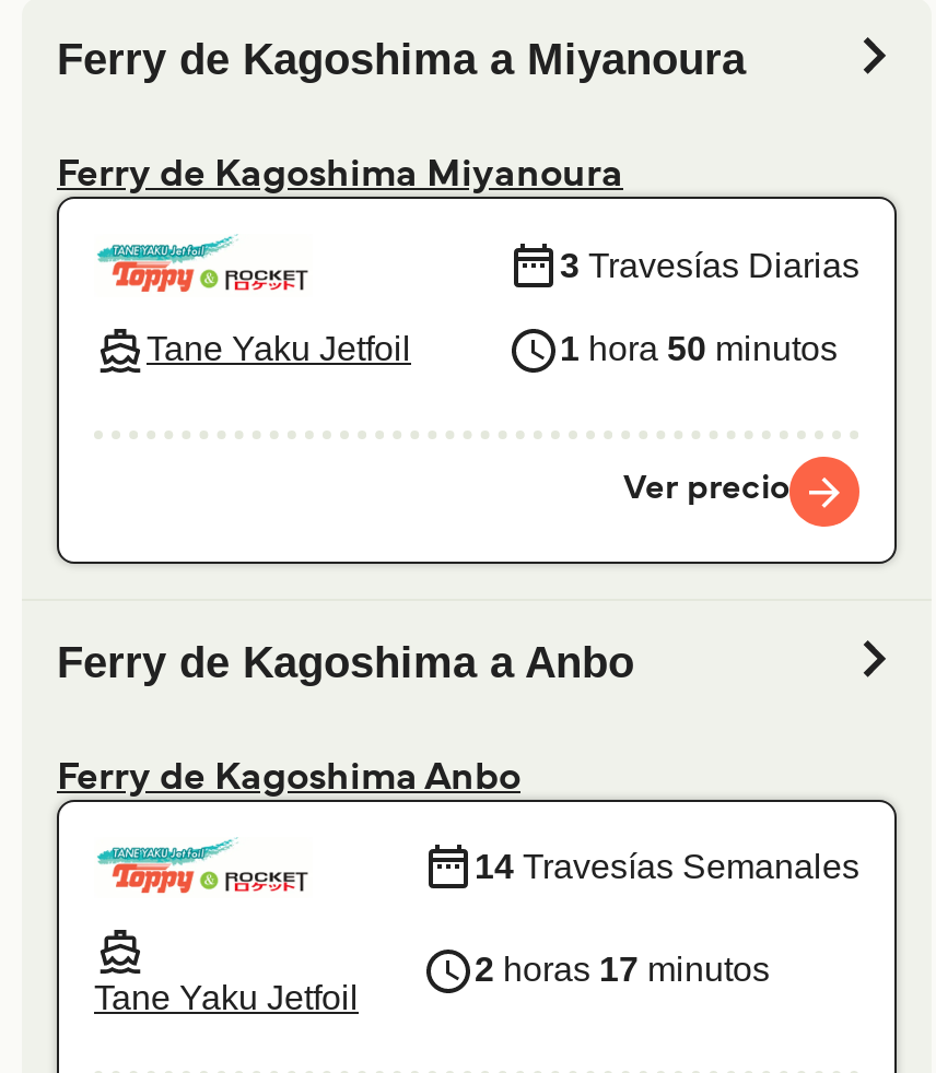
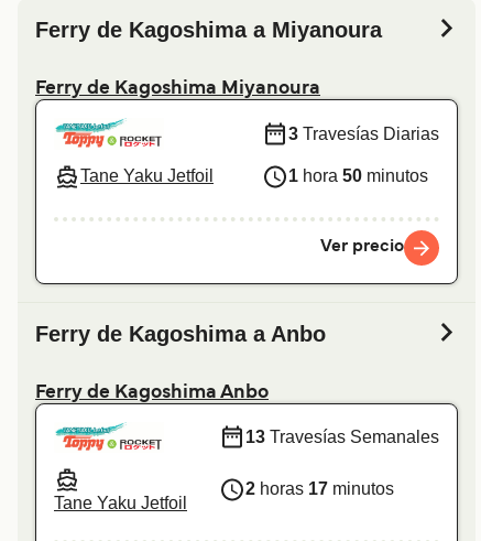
- 14 Travesías Semanales
+ 13 Travesías Semanales
